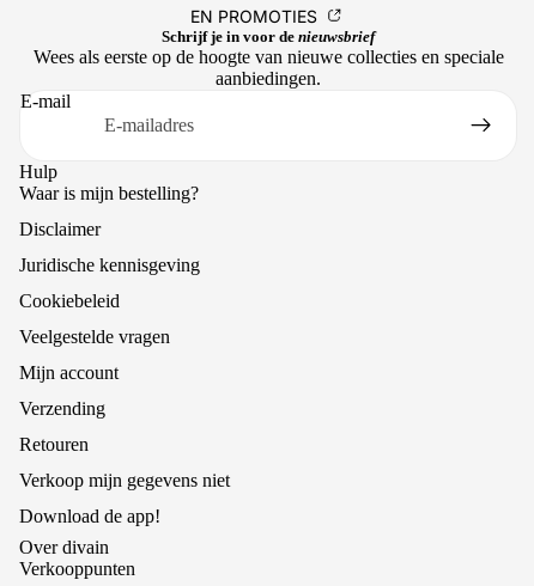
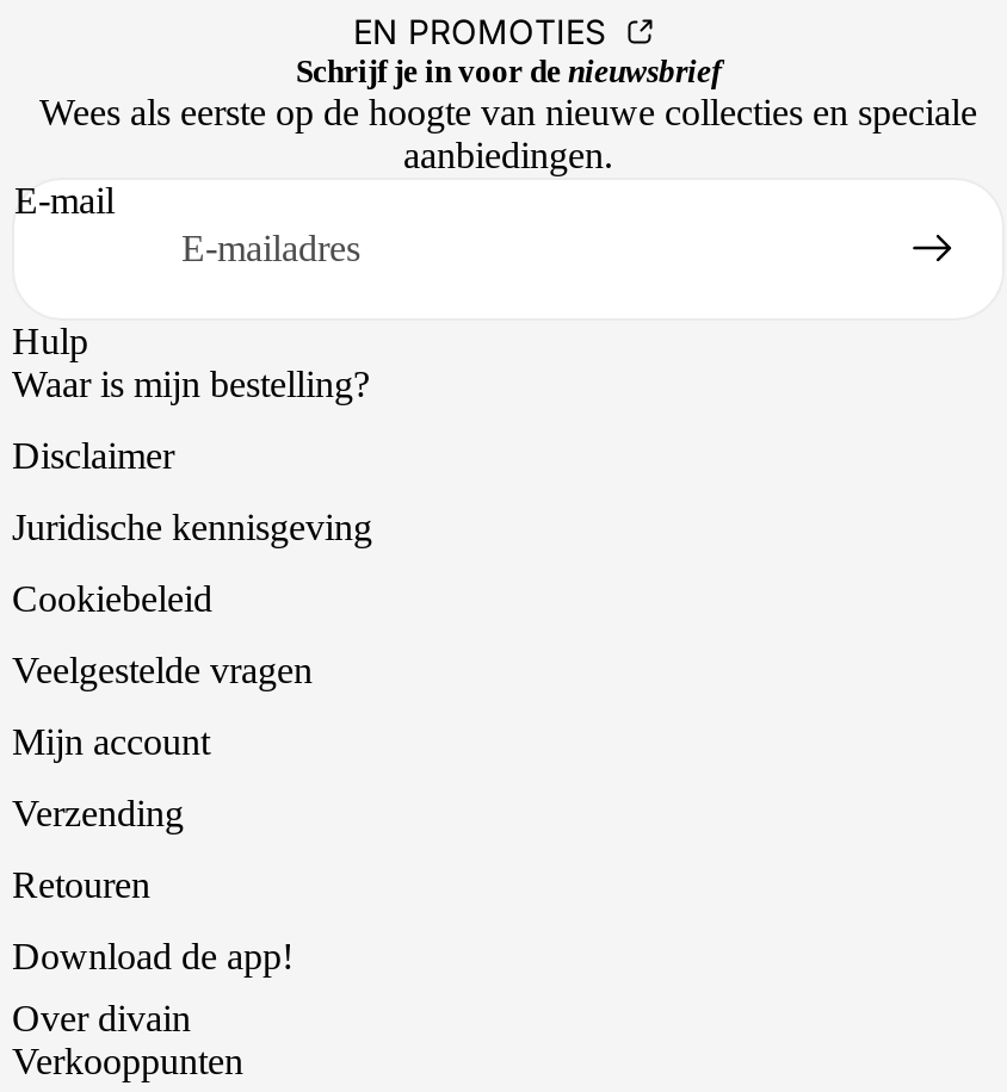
- Verkoop mijn gegevens niet
